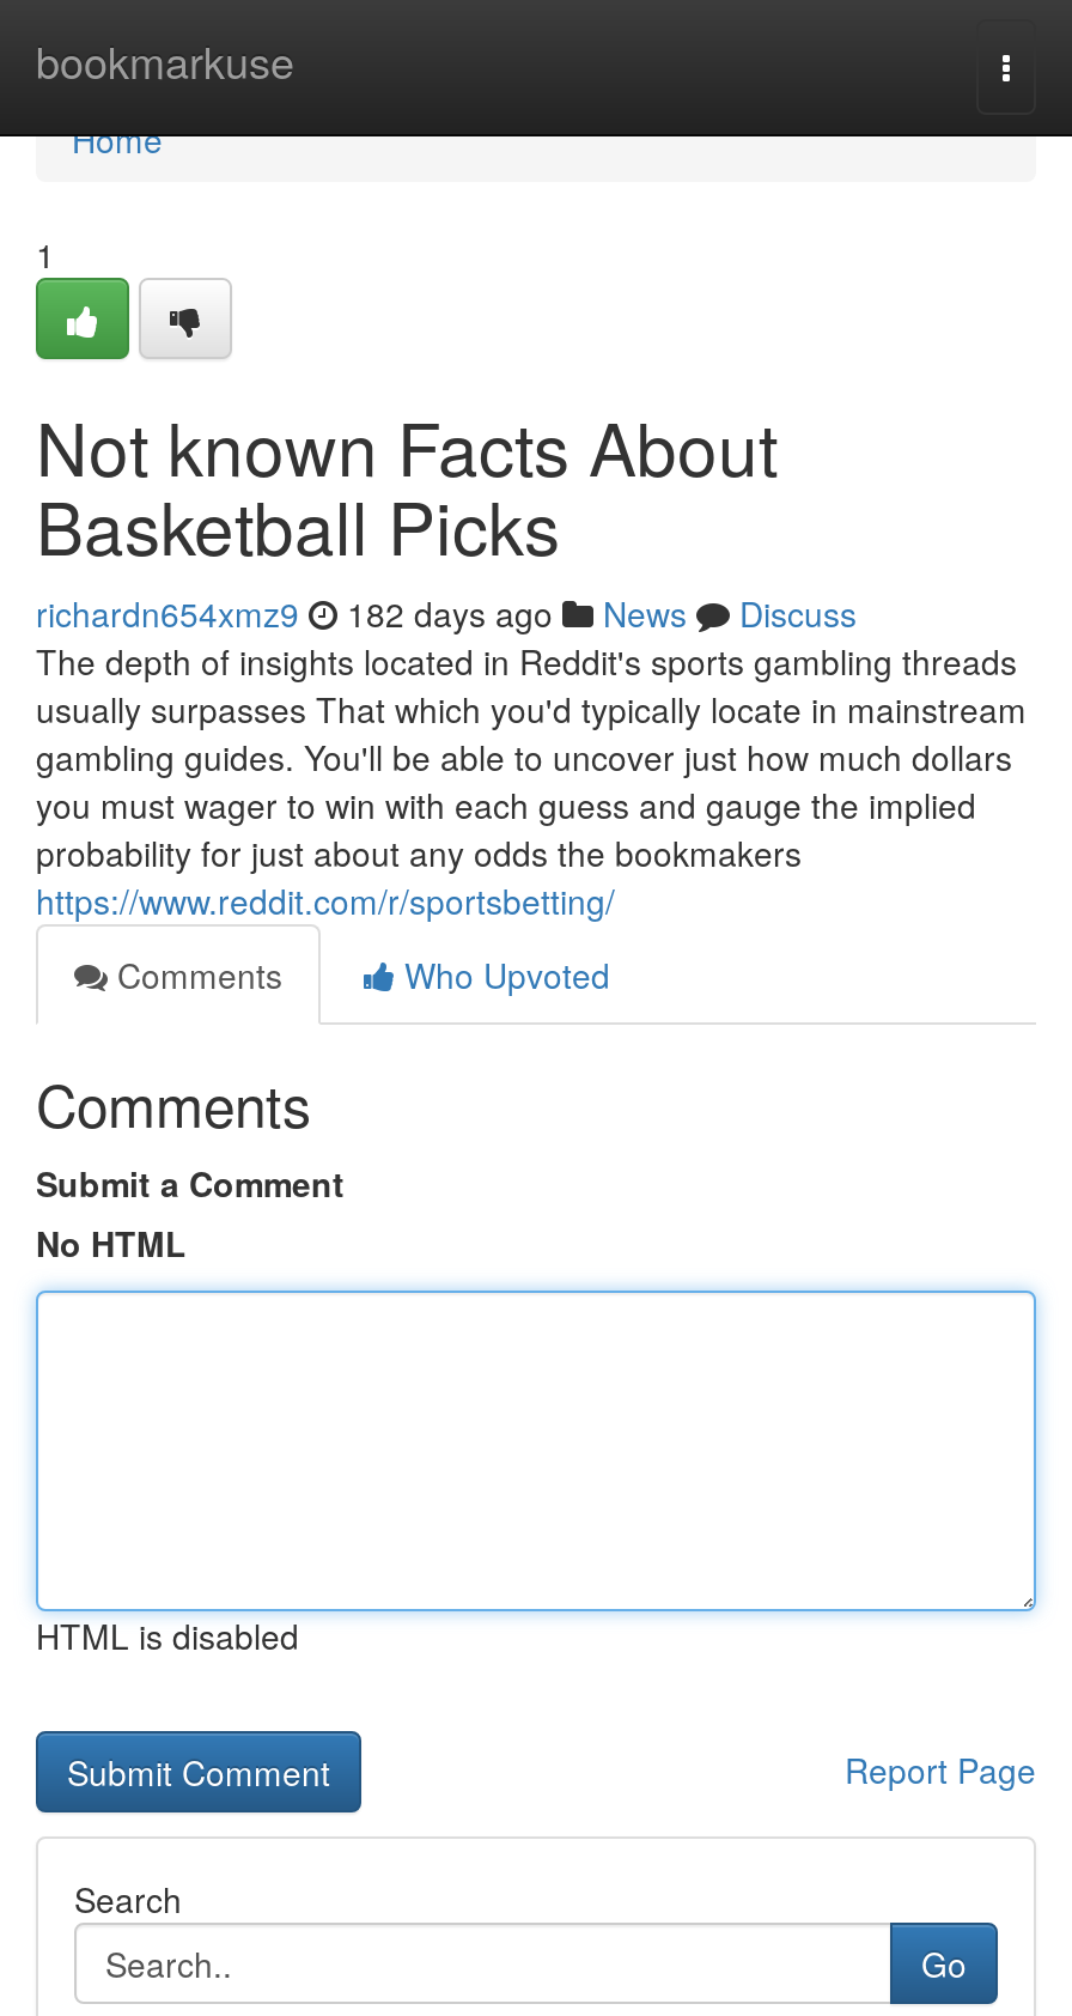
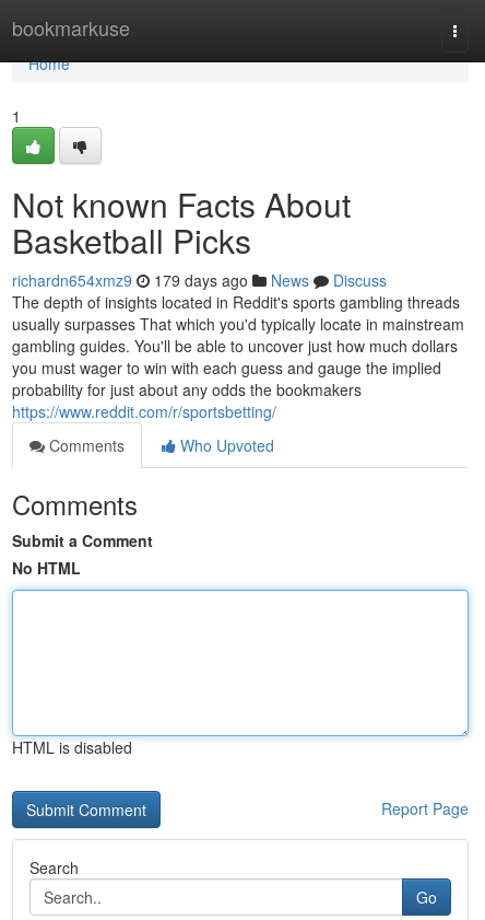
- richardn654xmz9 182 days ago News Discuss
+ richardn654xmz9 179 days ago News Discuss
